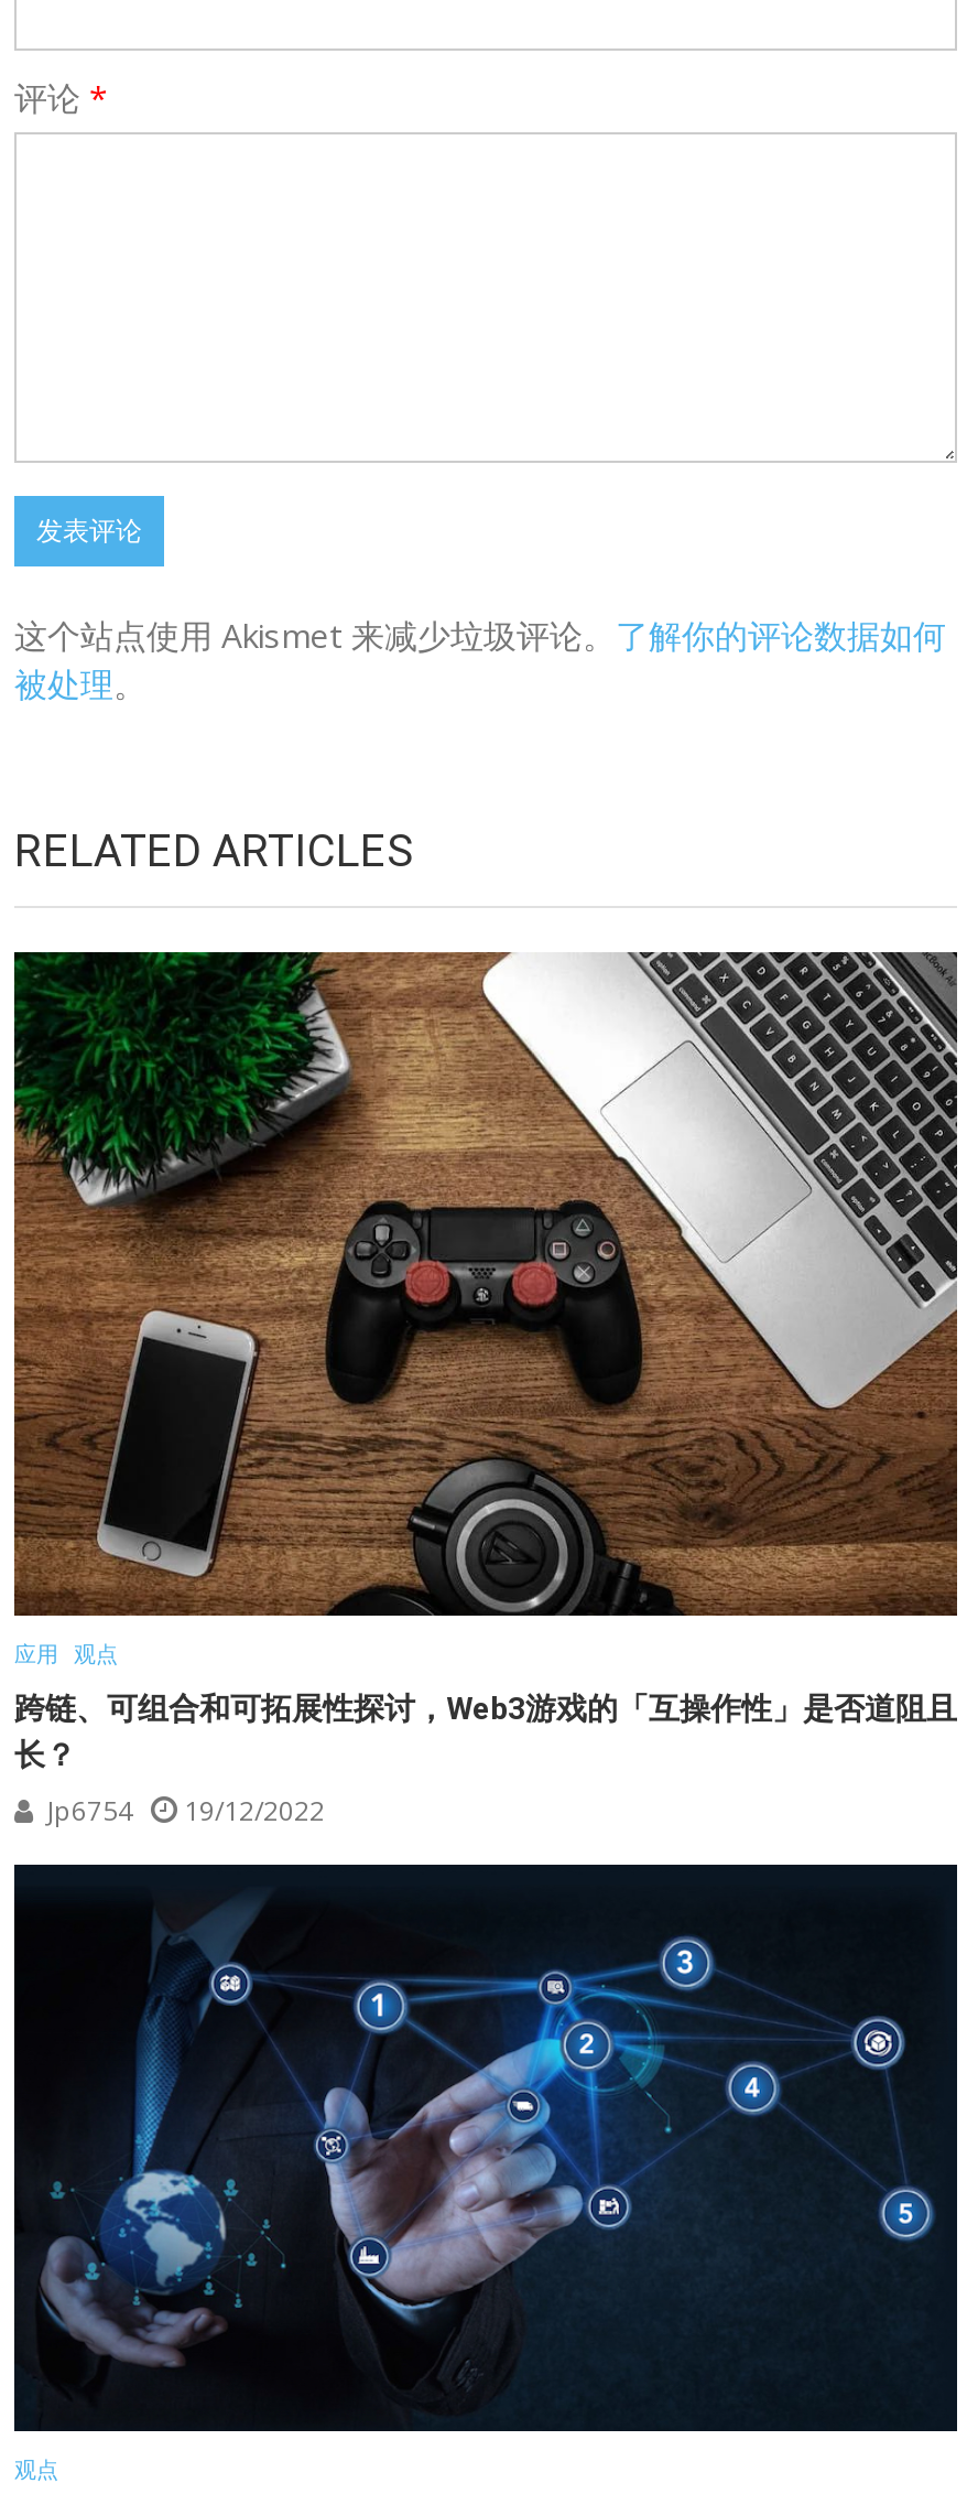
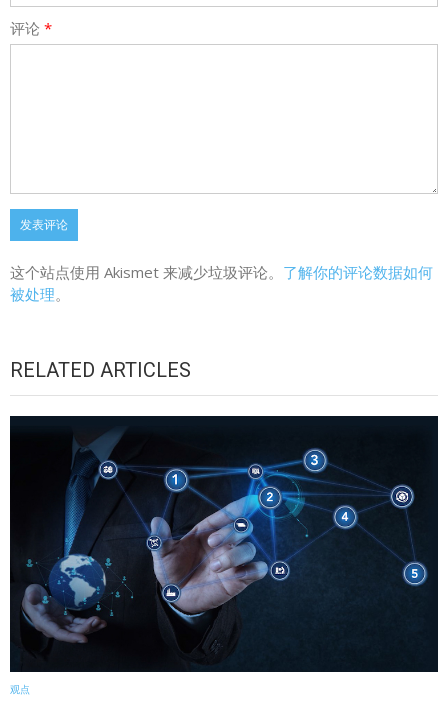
- [image]
- 应用 观点
- 跨链、可组合和可拓展性探讨，Web3游戏的「互操作性」是否道阻且
- 长？
- Jp6754
- 19/12/2022
